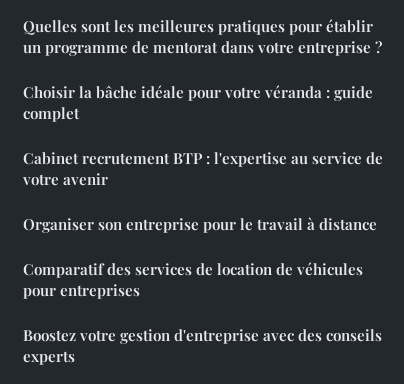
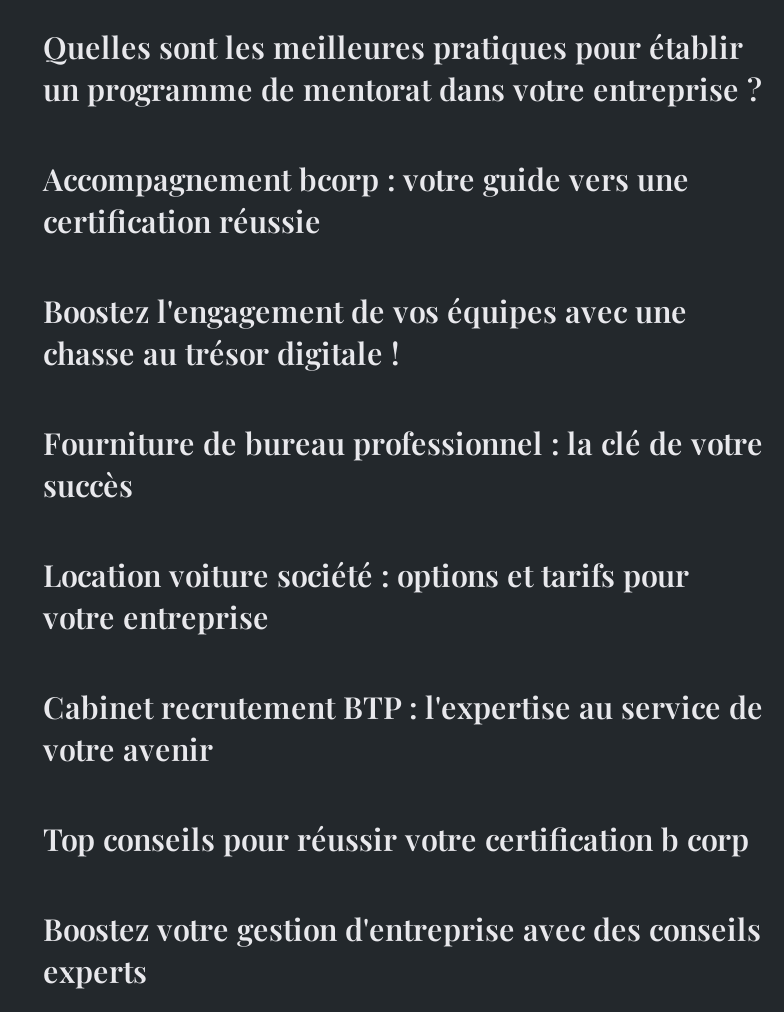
- Choisir la bâche idéale pour votre véranda : guide
- complet
+ Accompagnement bcorp : votre guide vers une
+ certification réussie
+ Boostez l'engagement de vos équipes avec une
+ chasse au trésor digitale !
+ Fourniture de bureau professionnel : la clé de votre
+ succès
+ Location voiture société : options et tarifs pour
+ votre entreprise

moved down: Cabinet recrutement BTP : l'expertise au service de | votre avenir

- Organiser son entreprise pour le travail à distance
- Comparatif des services de location de véhicules
- pour entreprises
+ Top conseils pour réussir votre certification b corp
